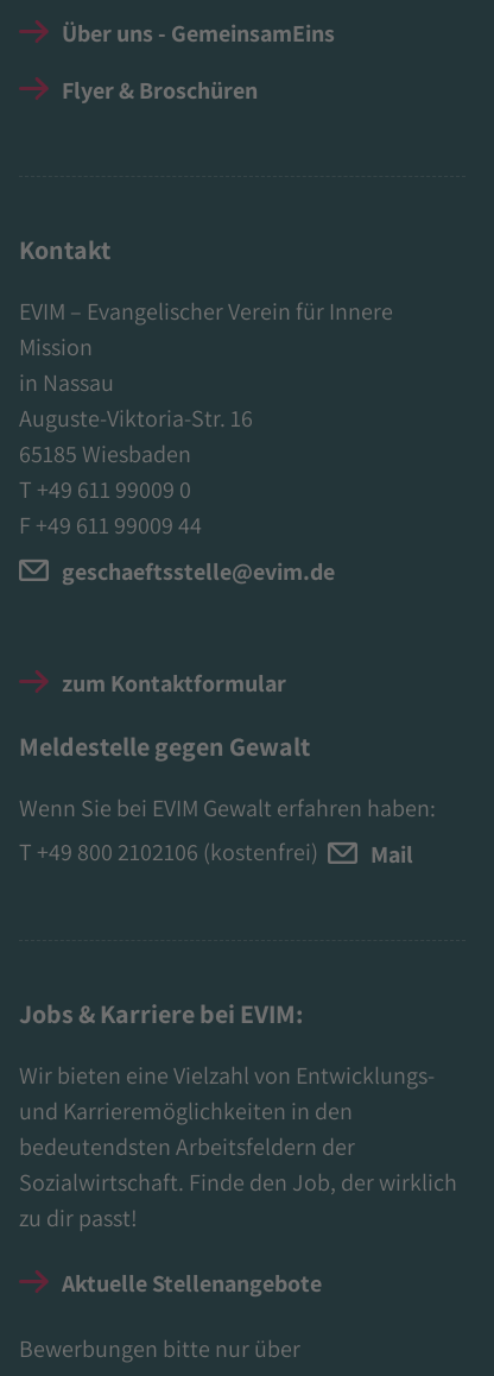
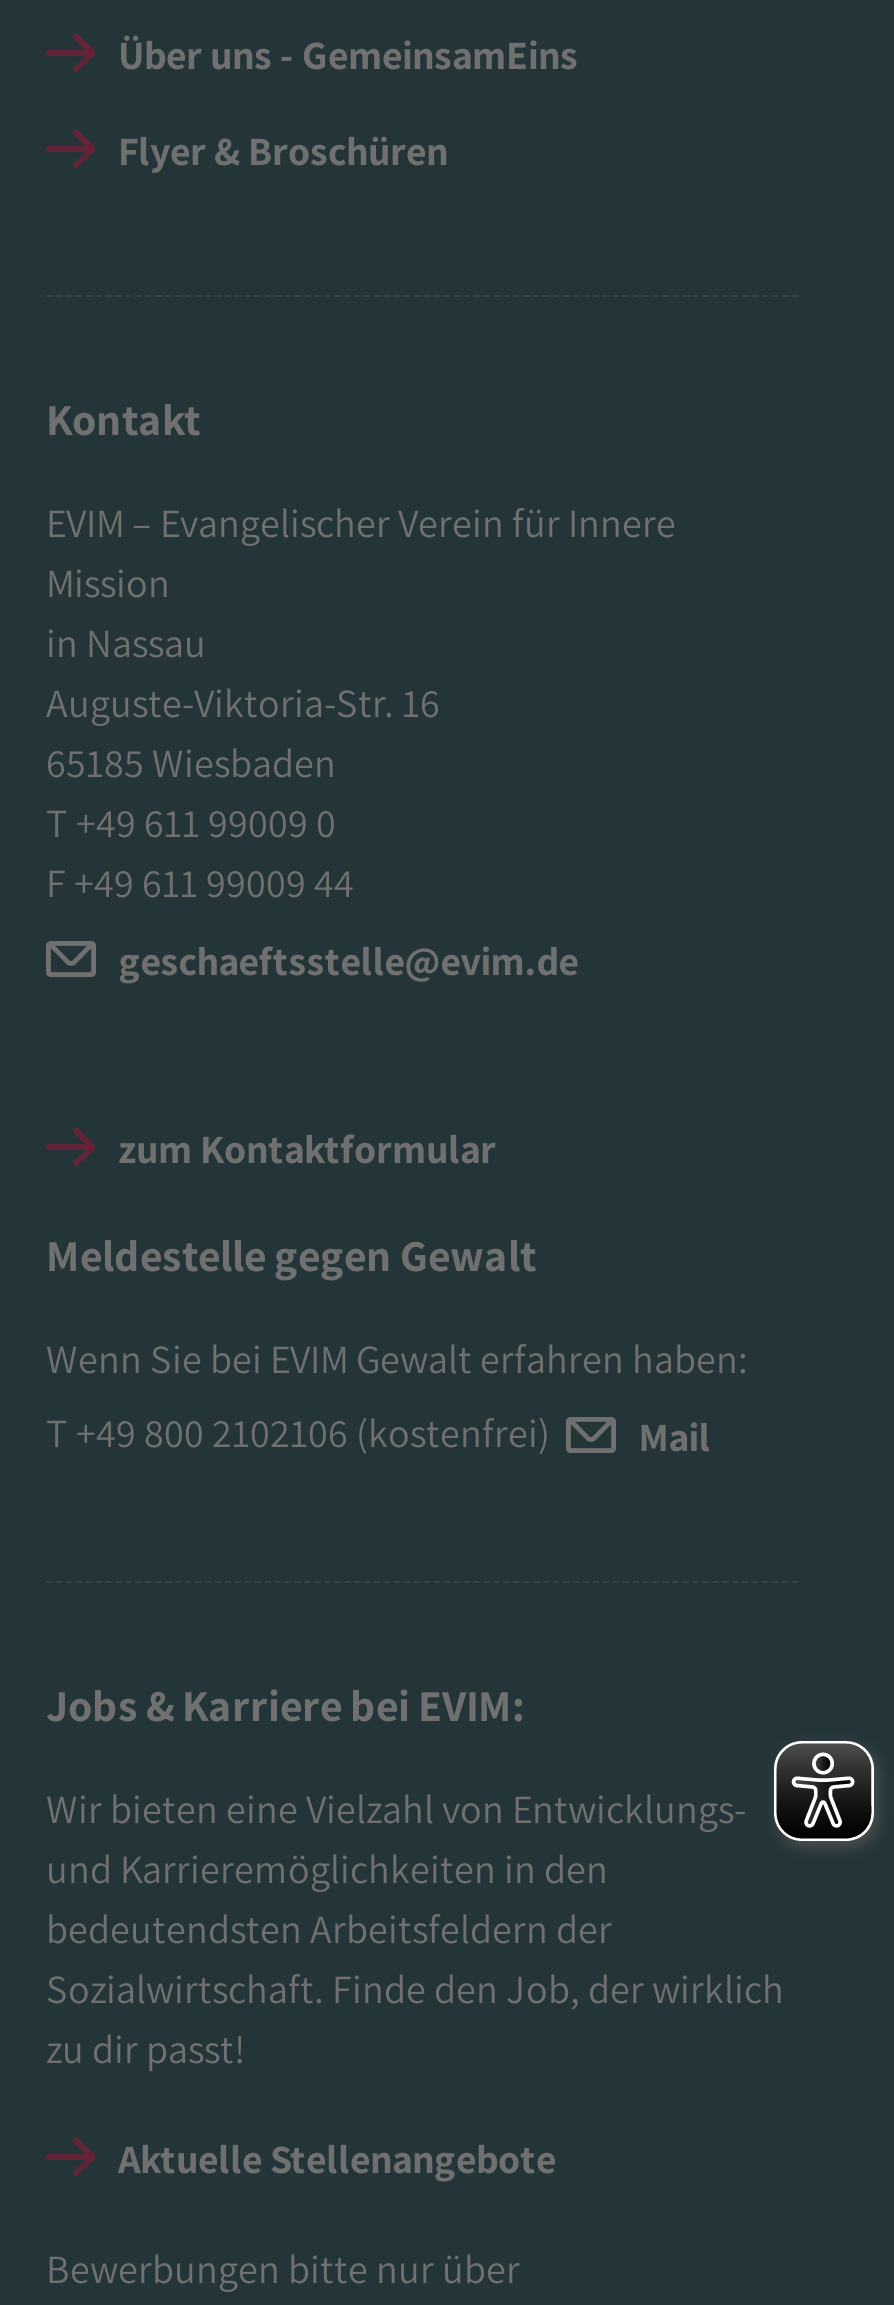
+ [image]
